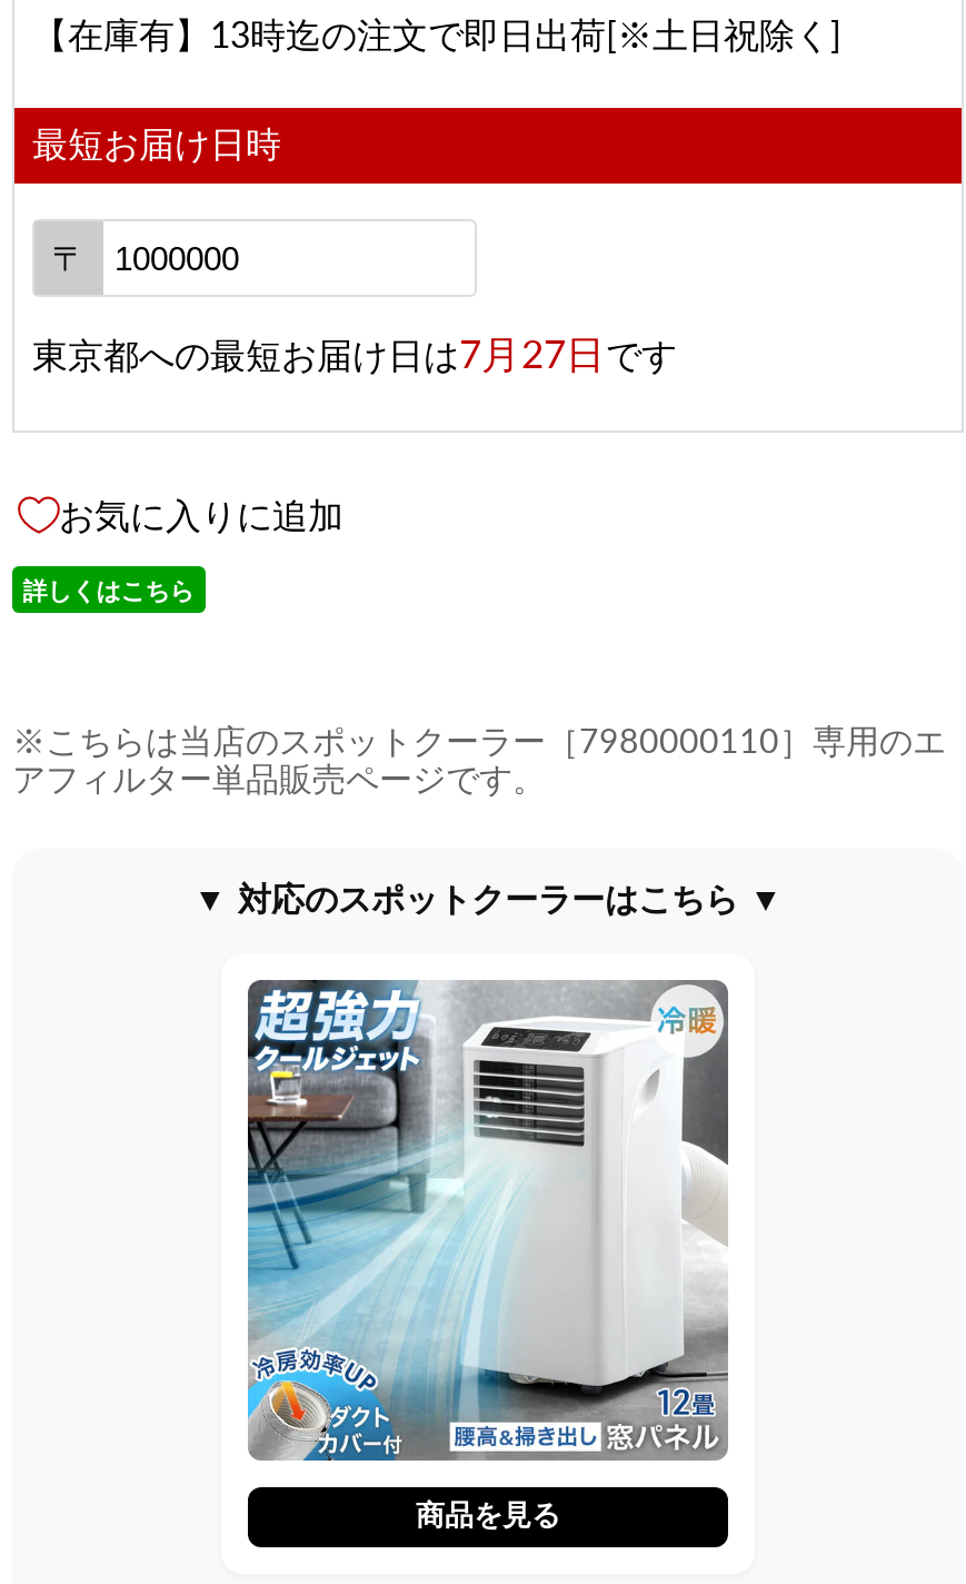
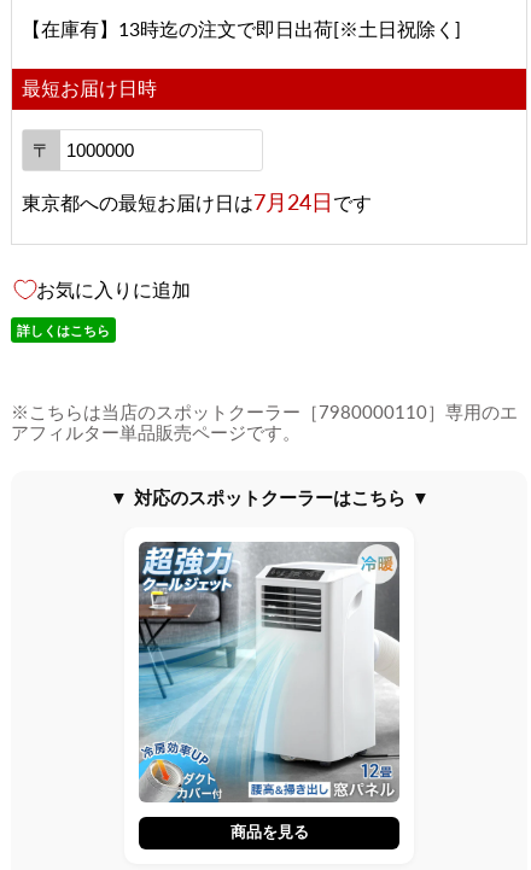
- 東京都への最短お届け日は7月27日です
+ 東京都への最短お届け日は7月24日です
